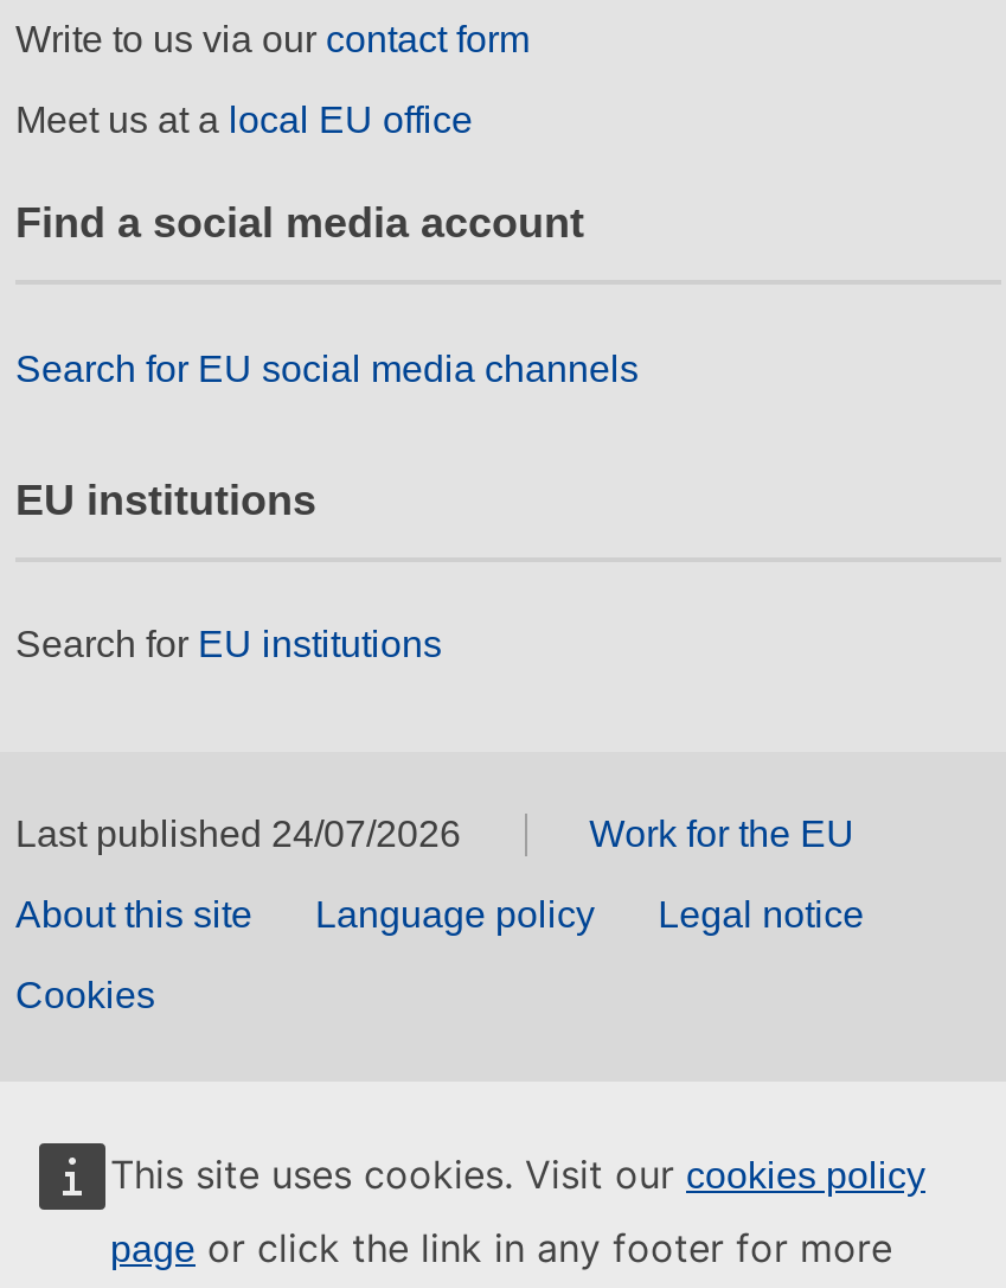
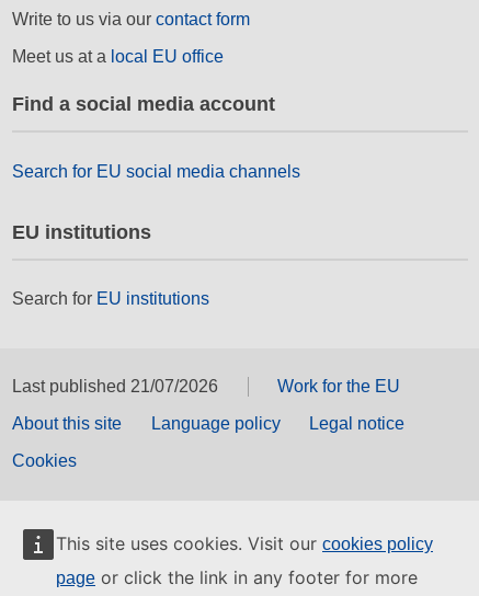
- Last published 24/07/2026
+ Last published 21/07/2026
